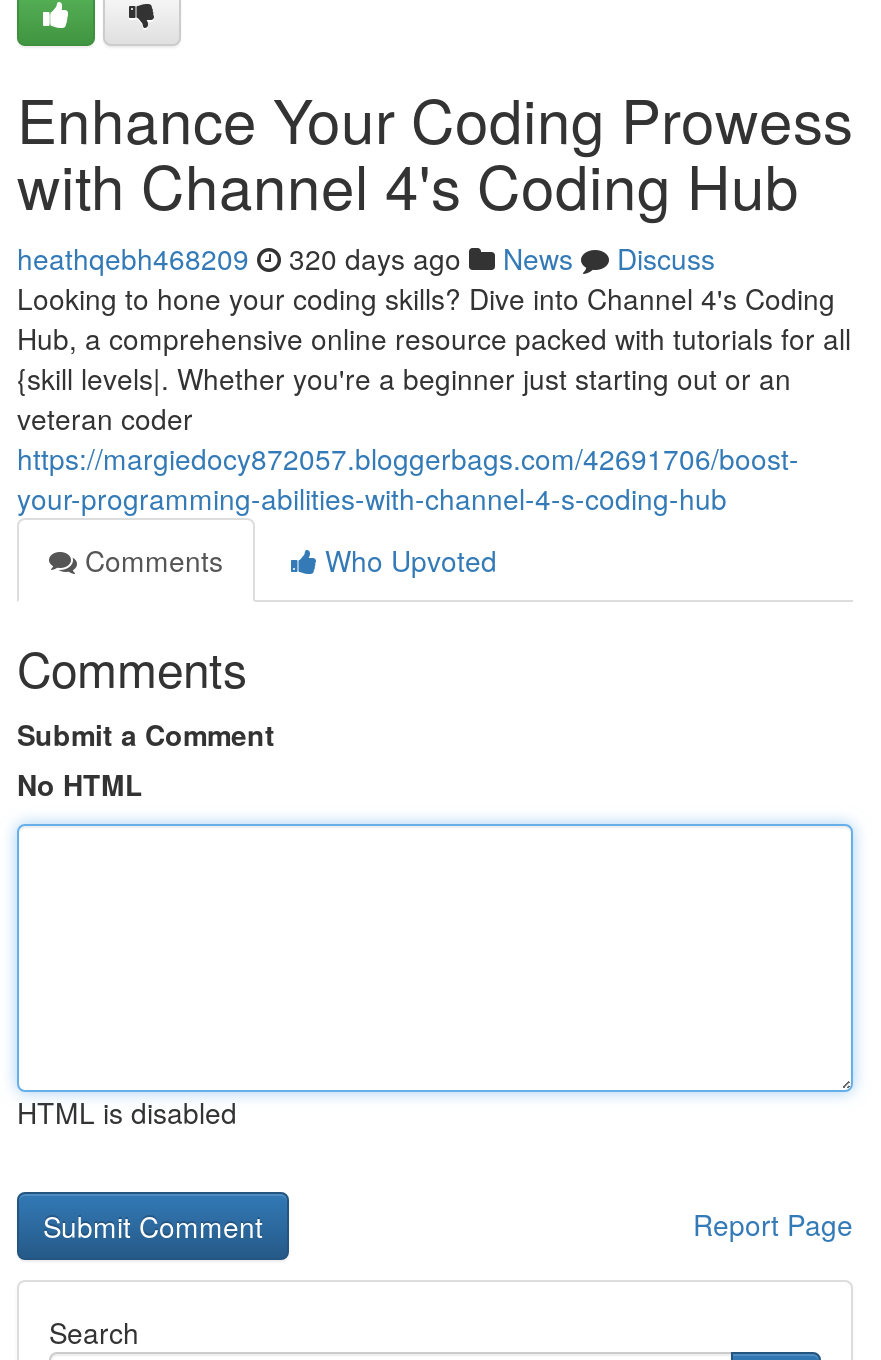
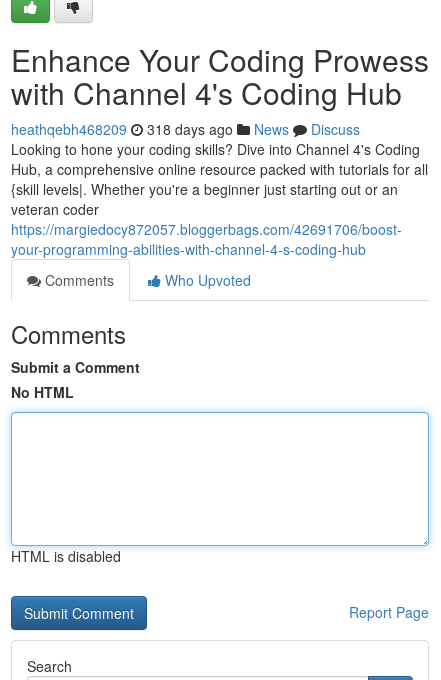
- heathqebh468209 320 days ago News Discuss
+ heathqebh468209 318 days ago News Discuss
